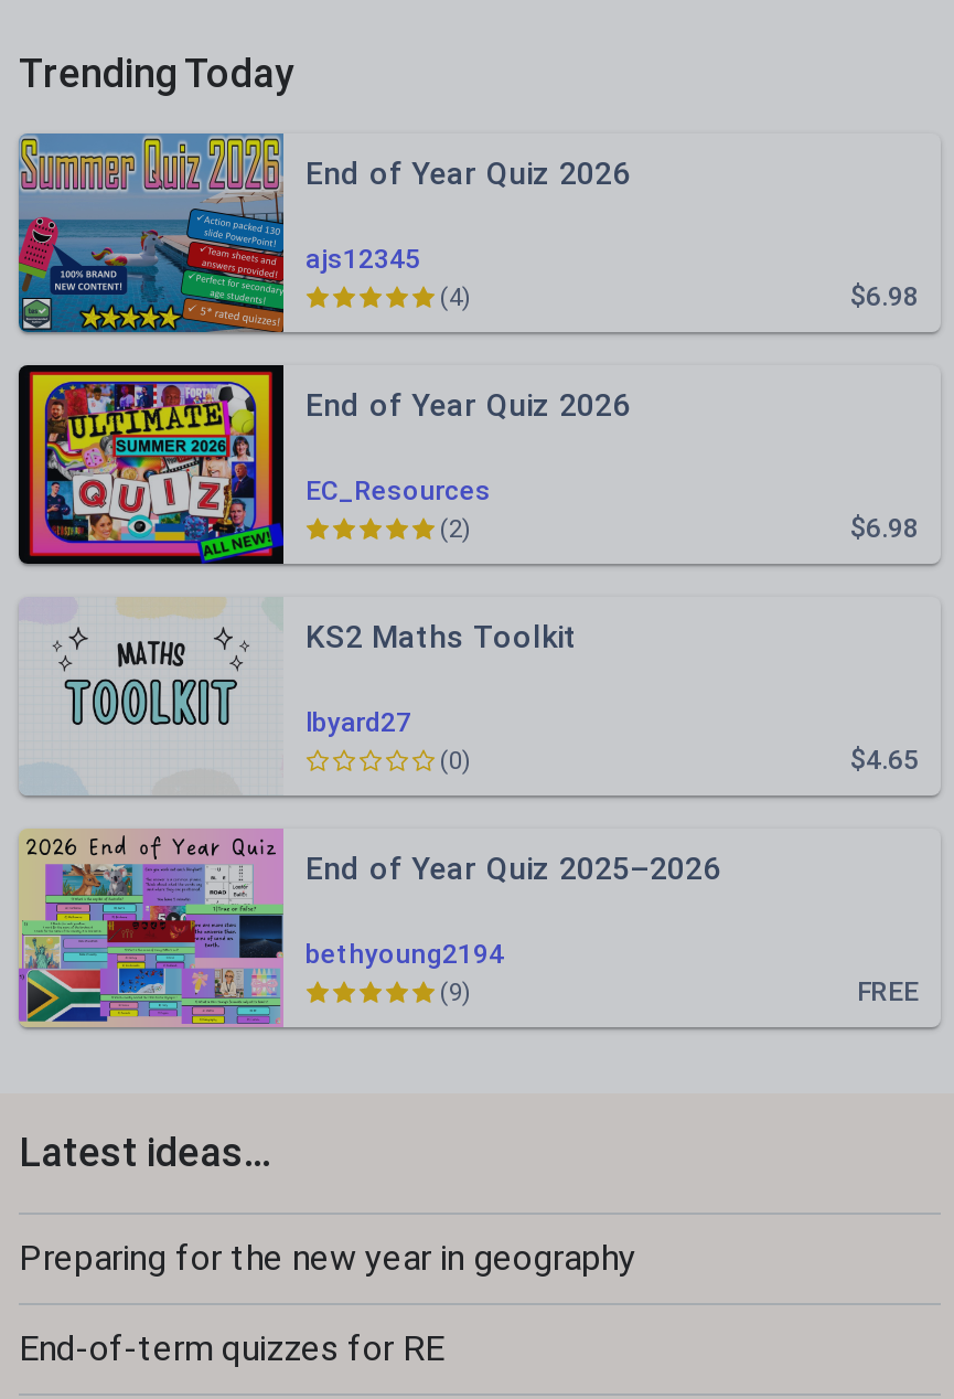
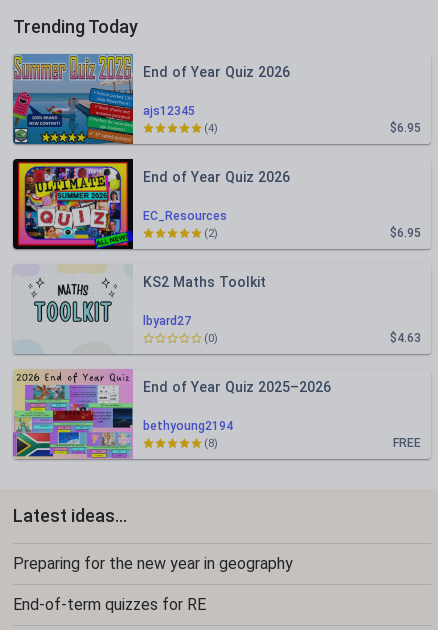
- $6.98
+ $6.95

- $6.98
+ $6.95

- $4.65
+ $4.63

- (9)
+ (8)
